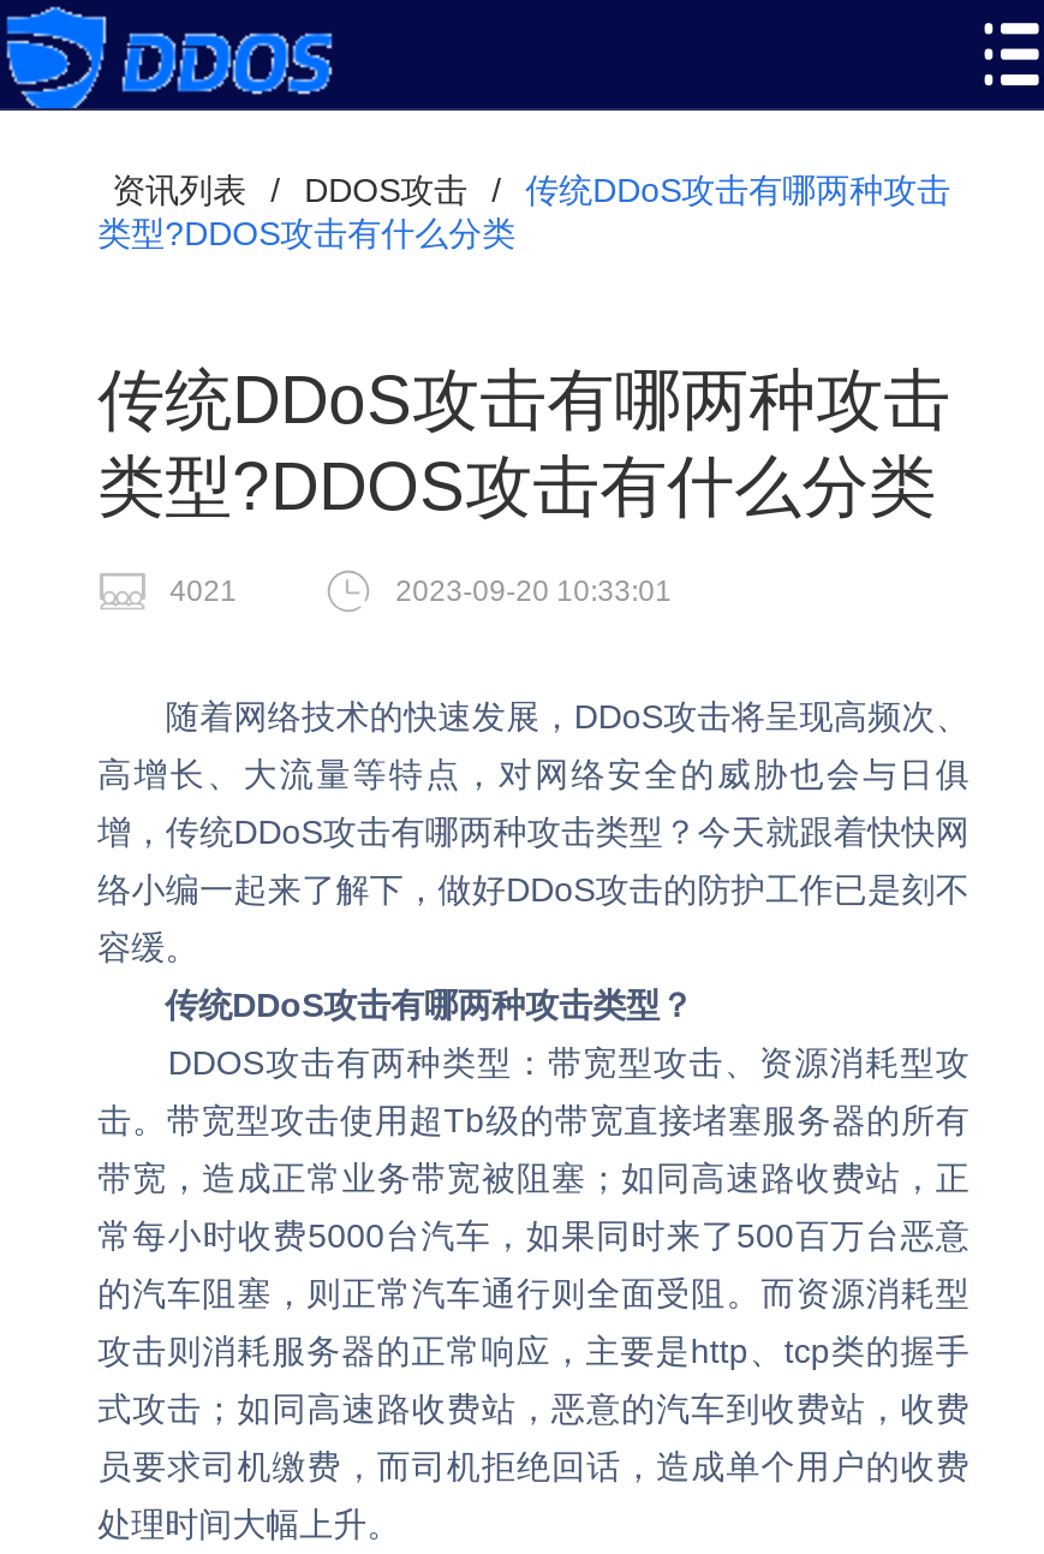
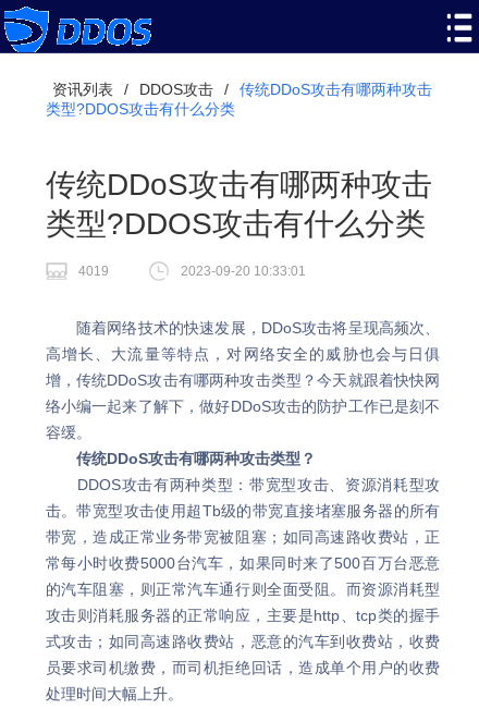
- 4021
+ 4019
